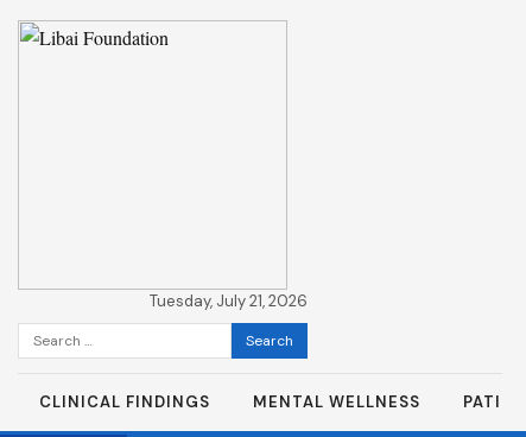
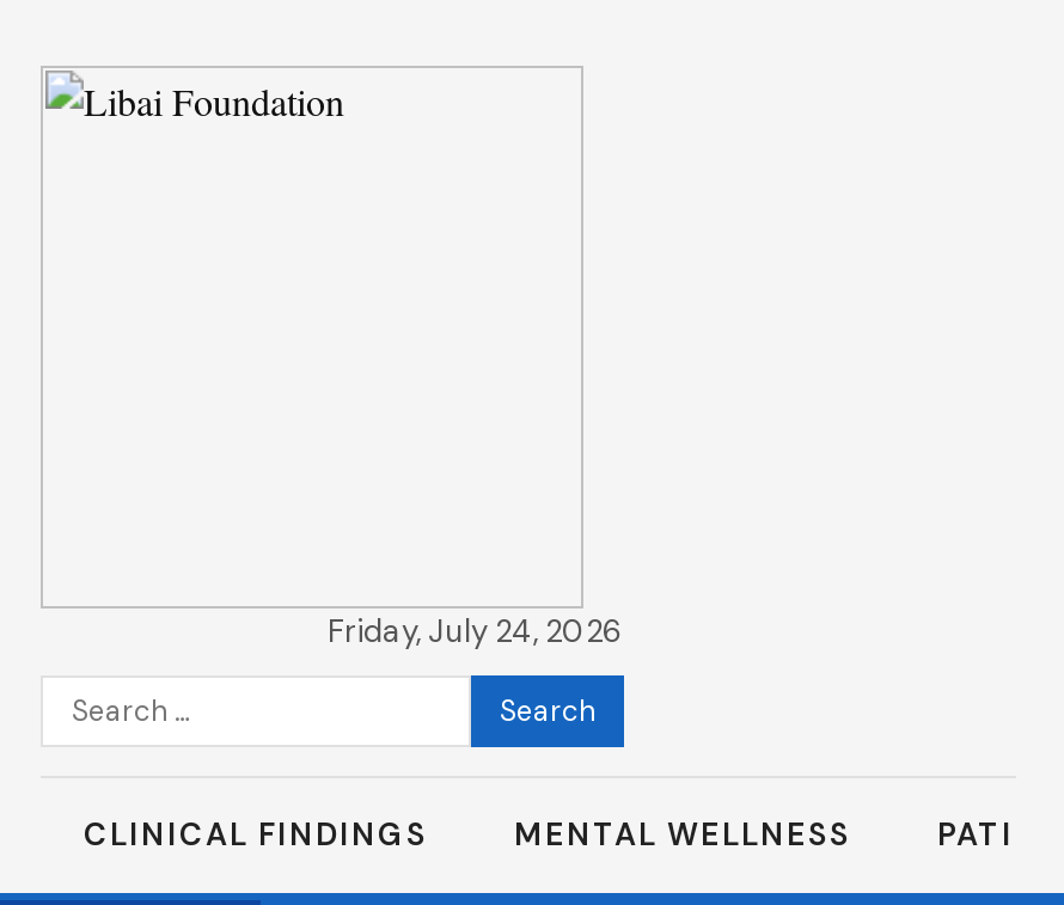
- Tuesday, July 21, 2026
+ Friday, July 24, 2026
